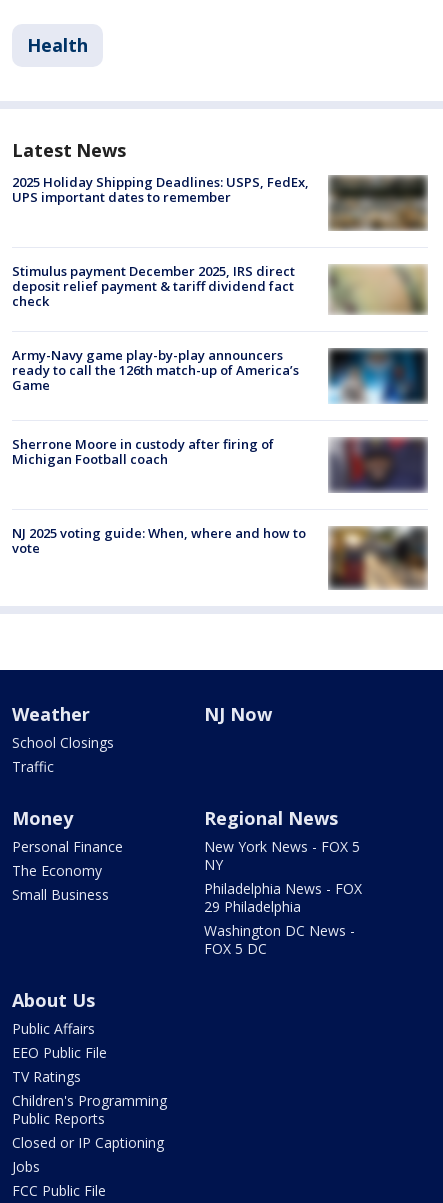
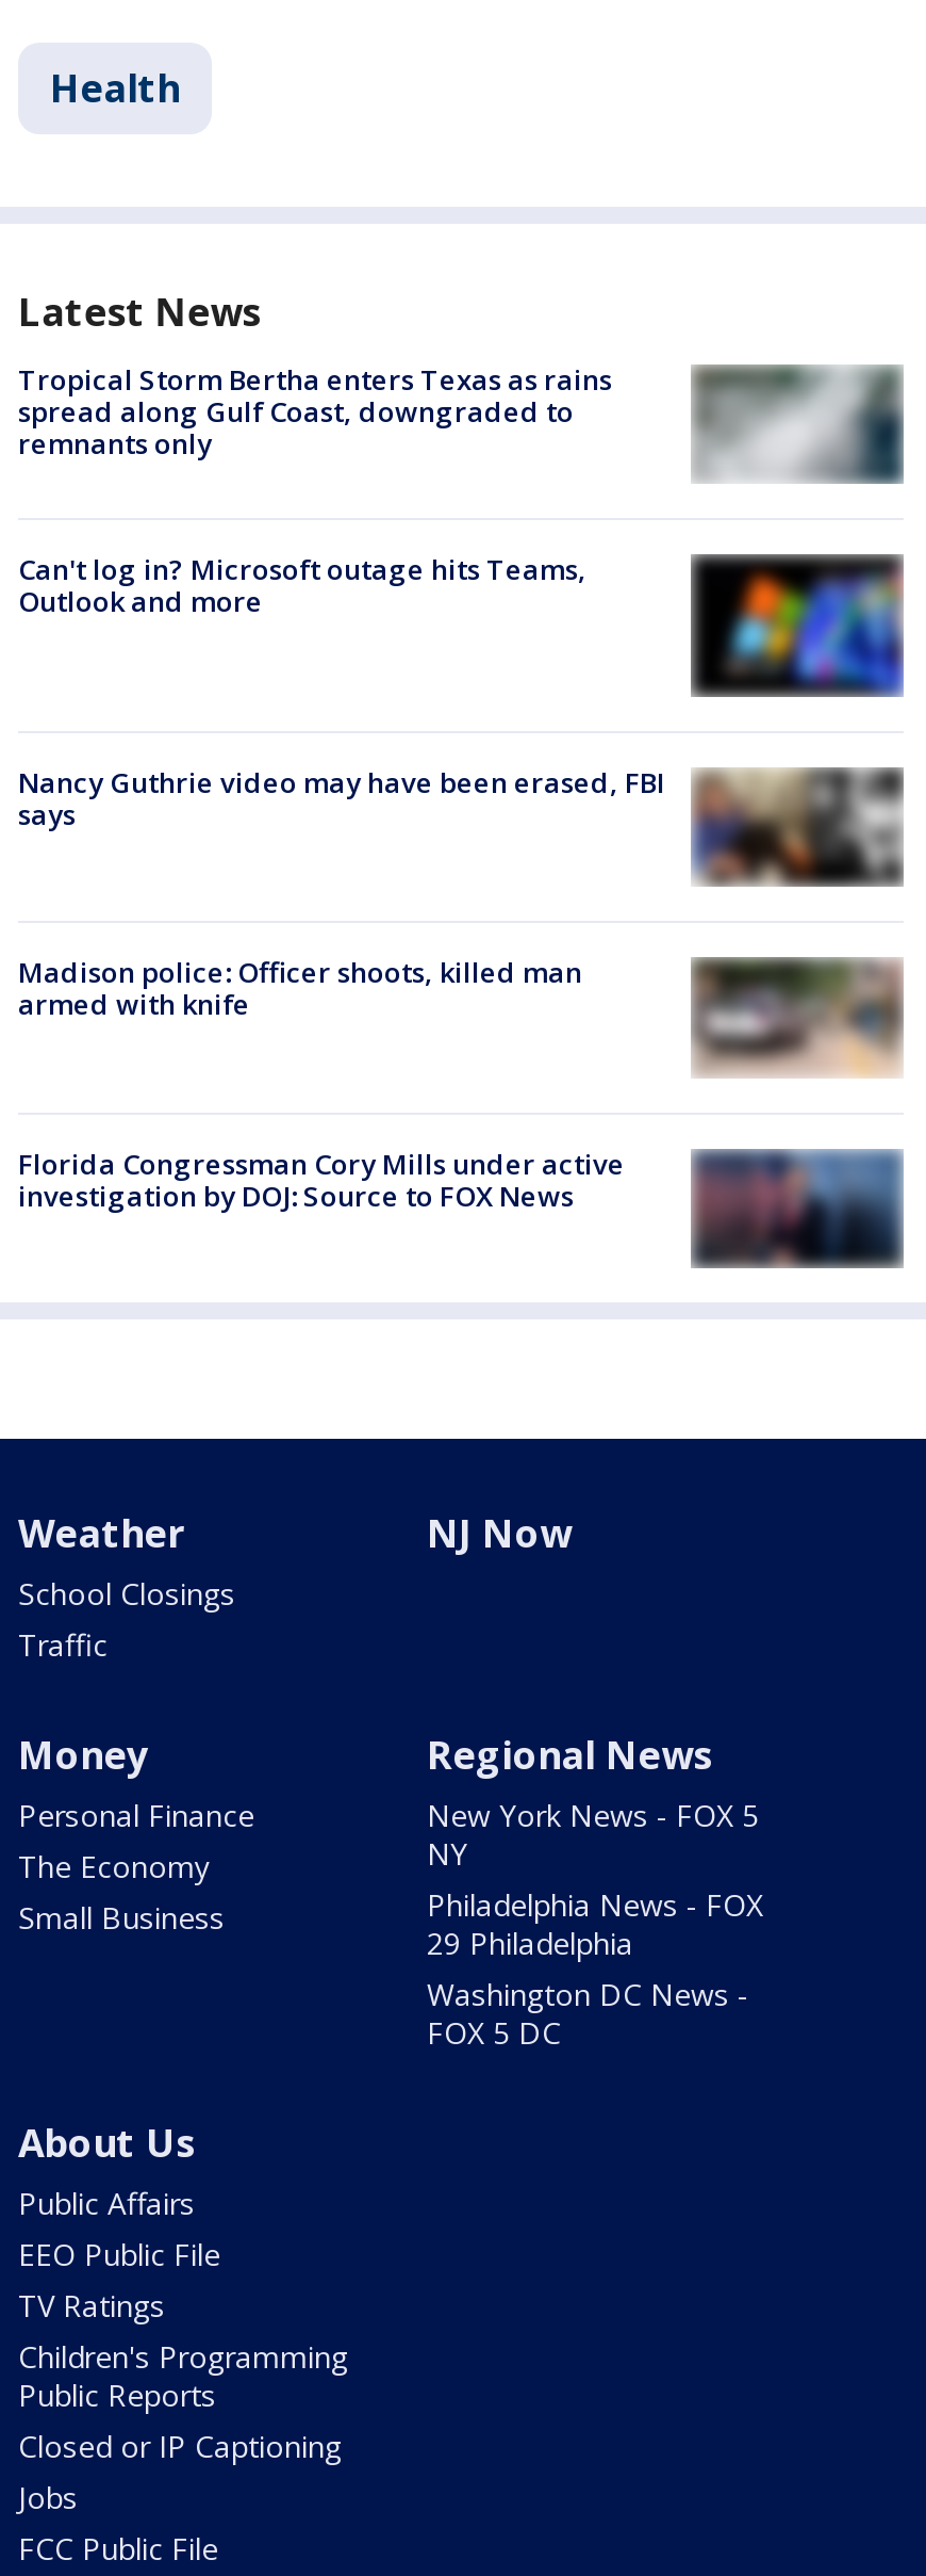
- [image]
- 2025 Holiday Shipping Deadlines: USPS, FedEx,
- UPS important dates to remember
+ [image]
+ Tropical Storm Bertha enters Texas as rains
+ spread along Gulf Coast, downgraded to
+ remnants only

- Stimulus payment December 2025, IRS direct
- deposit relief payment & tariff dividend fact
- check
+ Can't log in? Microsoft outage hits Teams,
+ Outlook and more

- [image]
+ [image]

- [image]
- Army-Navy game play-by-play announcers
- ready to call the 126th match-up of America’s
- Game
+ [image]
+ Nancy Guthrie video may have been erased, FBI
+ says

- Sherrone Moore in custody after firing of
- Michigan Football coach
+ Madison police: Officer shoots, killed man
+ armed with knife

- [image]
+ [image]

- [image]
- NJ 2025 voting guide: When, where and how to
- vote
+ [image]
+ Florida Congressman Cory Mills under active
+ investigation by DOJ: Source to FOX News
